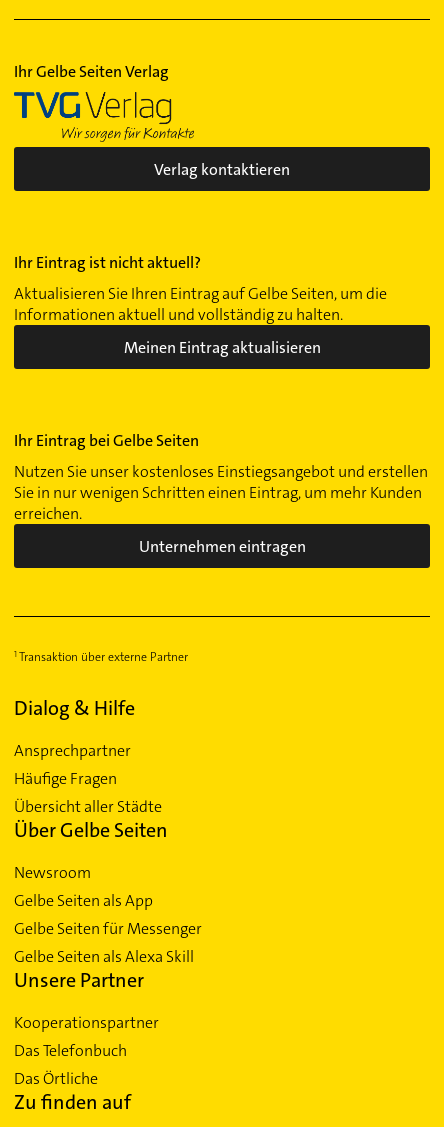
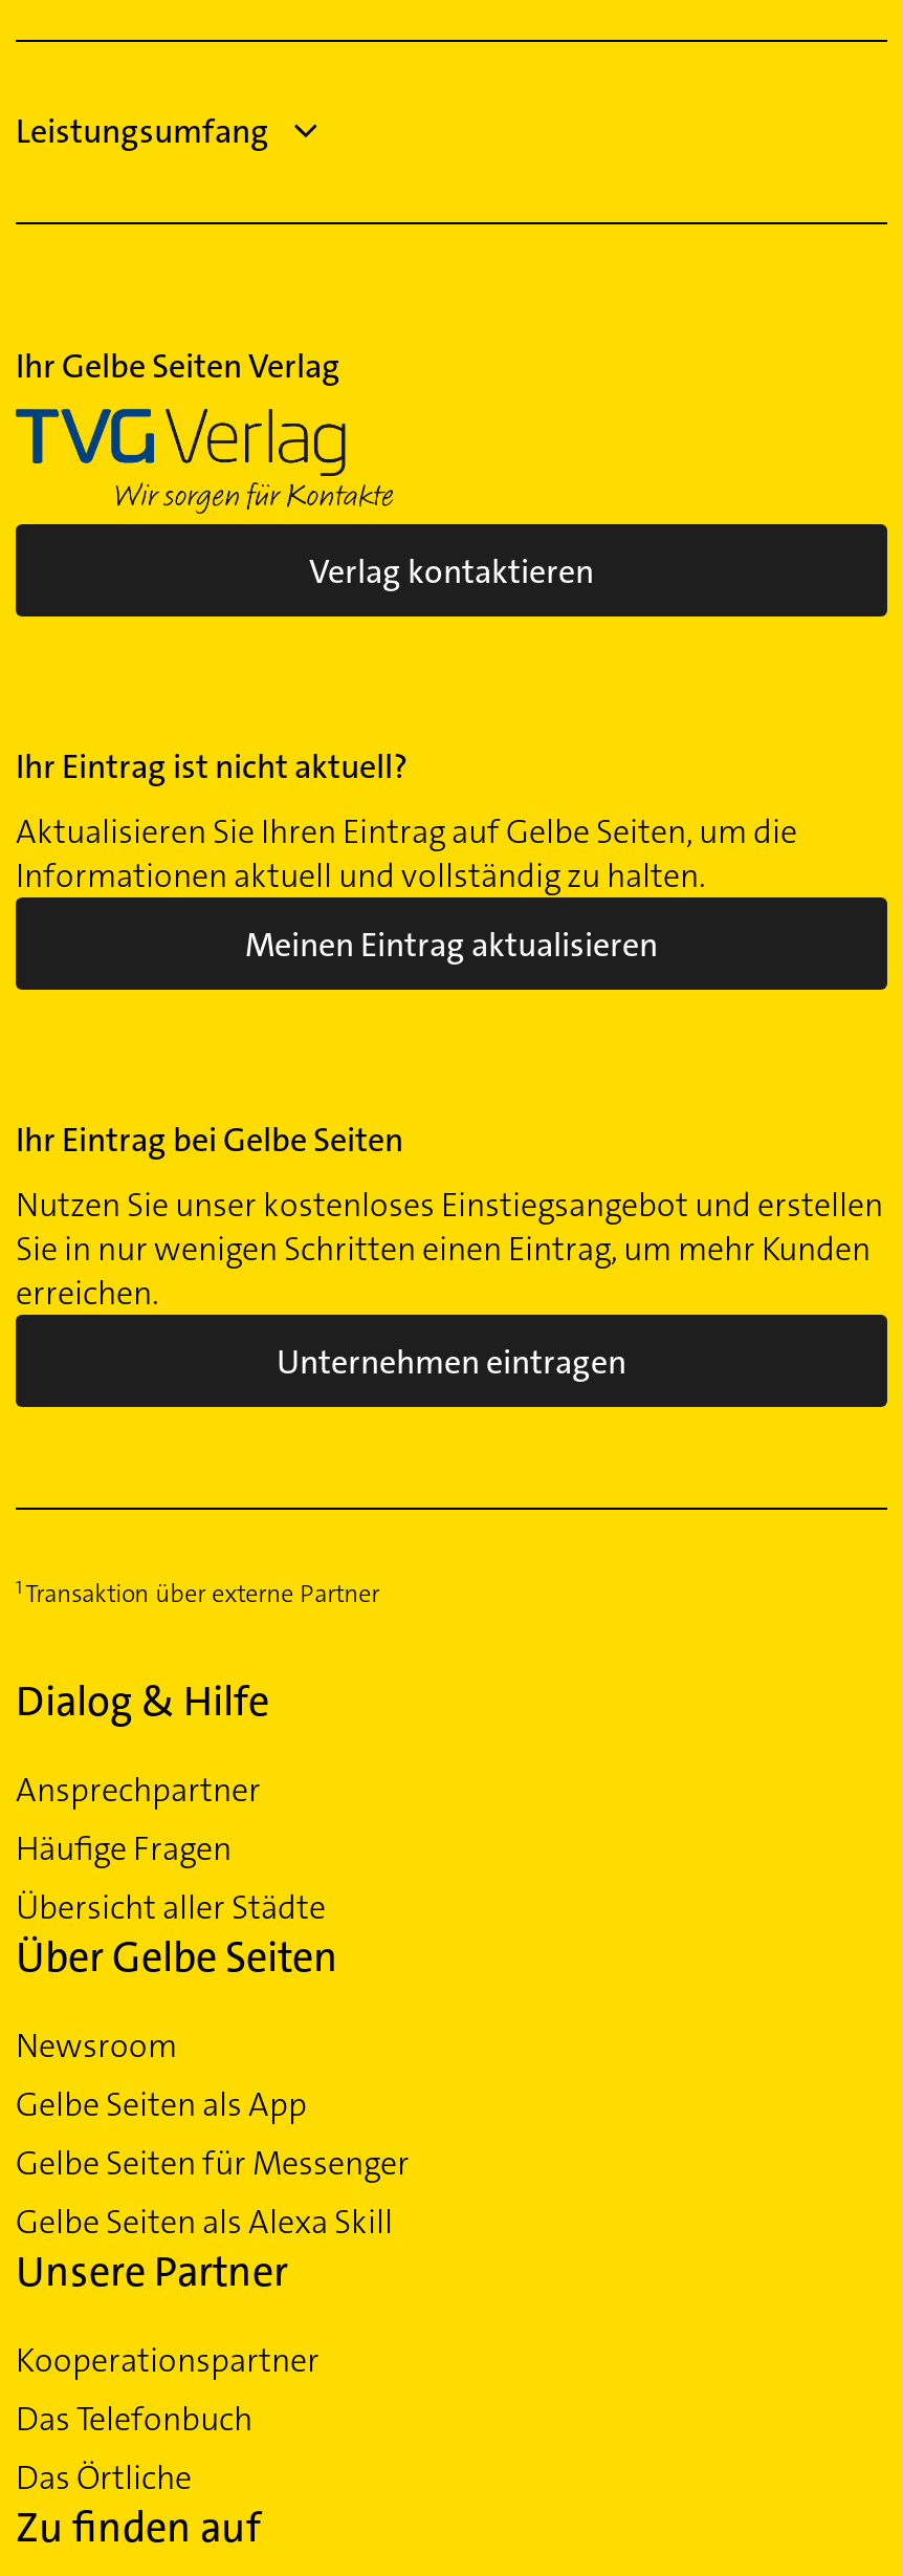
+ Leistungsumfang
